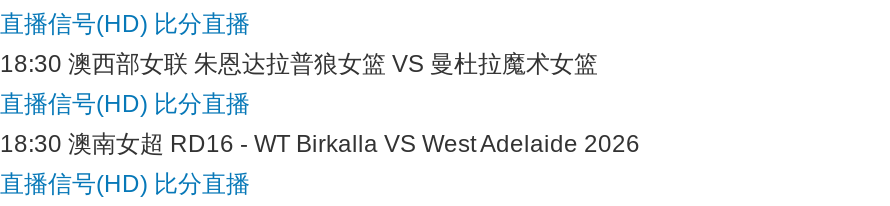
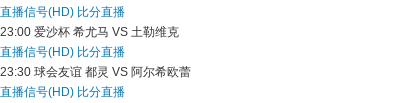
- 18:30 澳西部女联朱恩达拉普狼女篮 VS 曼杜拉魔术女篮
+ 23:00 爱沙杯希尤马 VS 土勒维克

- 18:30 澳南女超RD16 - WT Birkalla VS West Adelaide 2026
+ 23:30 球会友谊都灵 VS 阿尔希欧蕾
